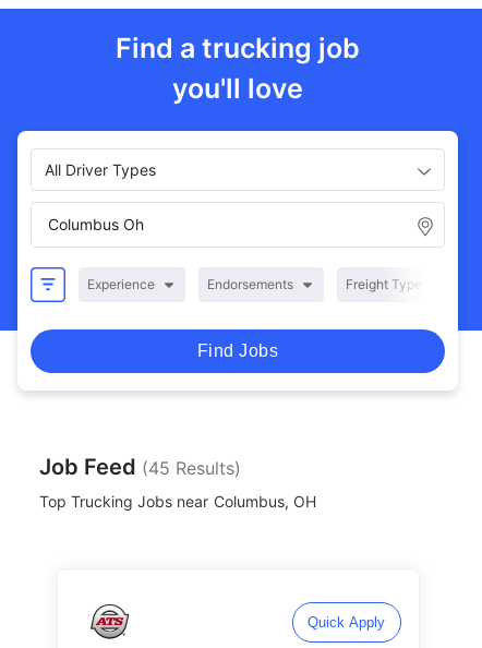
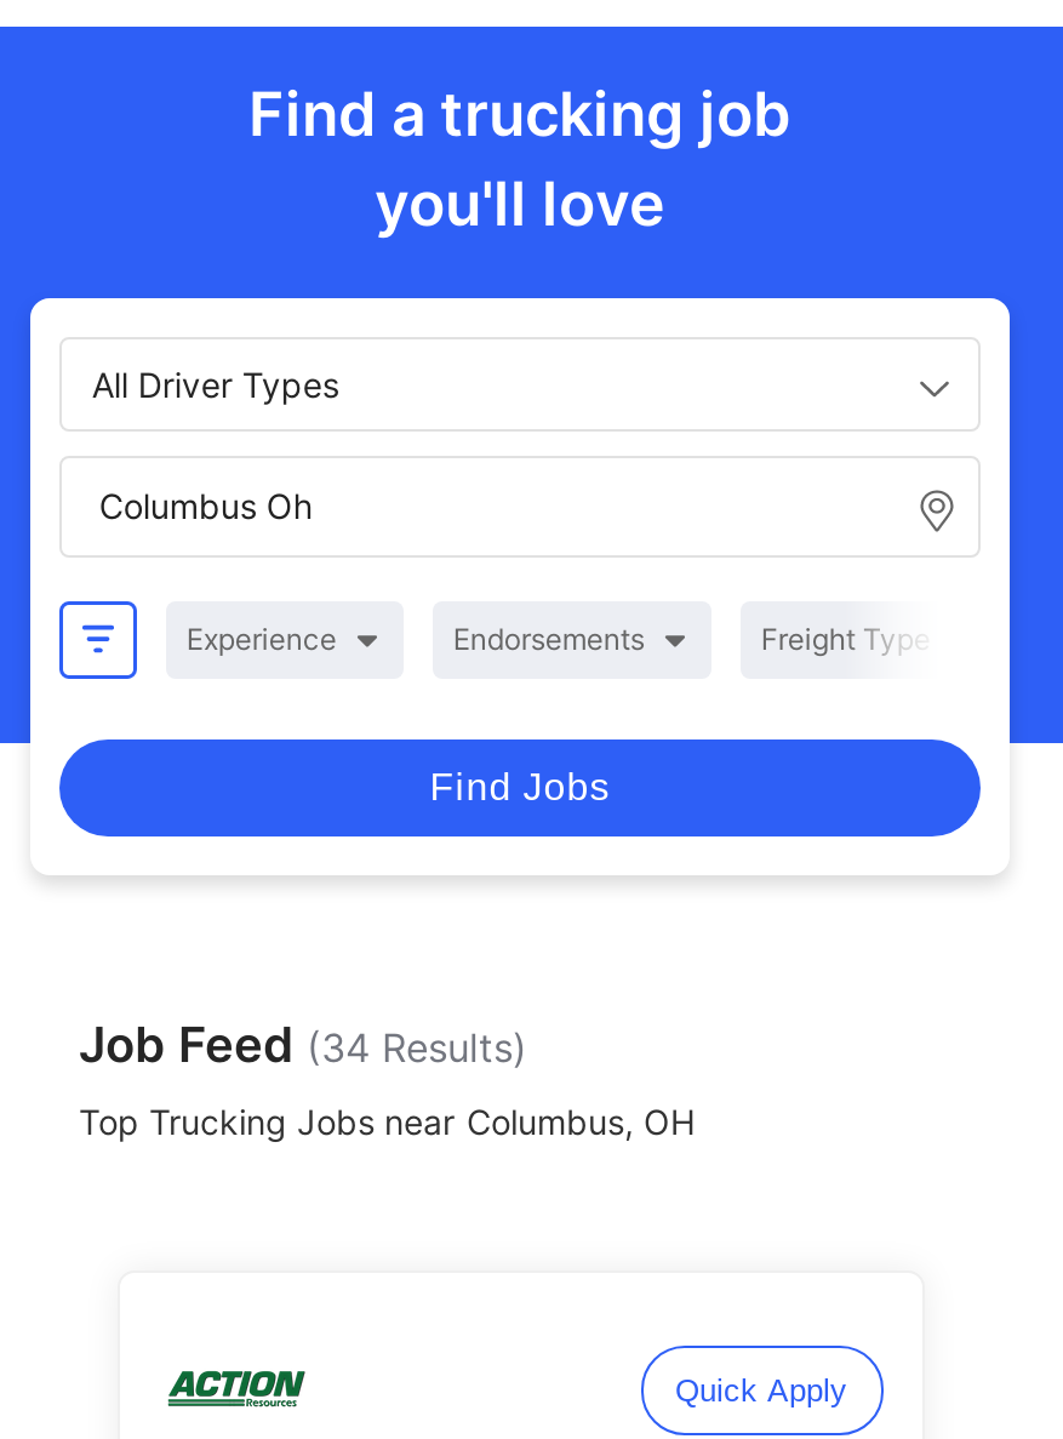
- Job Feed (45 Results)
+ Job Feed (34 Results)

- [image]
+ [image]
